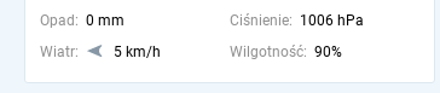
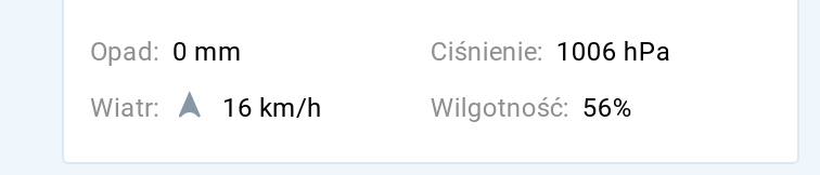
- 5 km/h
- Wilgotność: 90%
+ 16 km/h
+ Wilgotność: 56%
